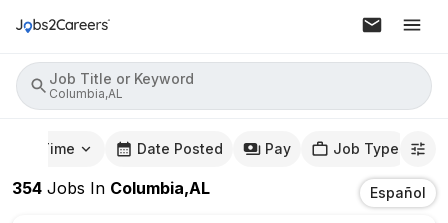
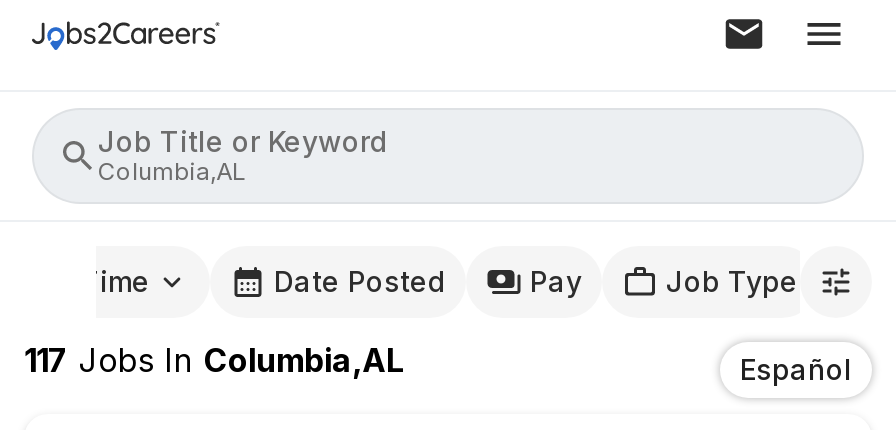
- 354 Jobs In Columbia,AL
+ 117 Jobs In Columbia,AL
